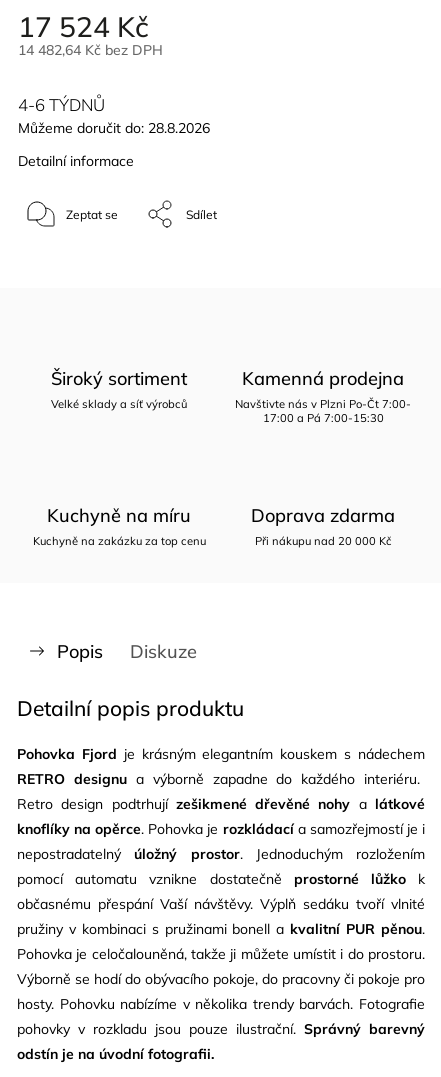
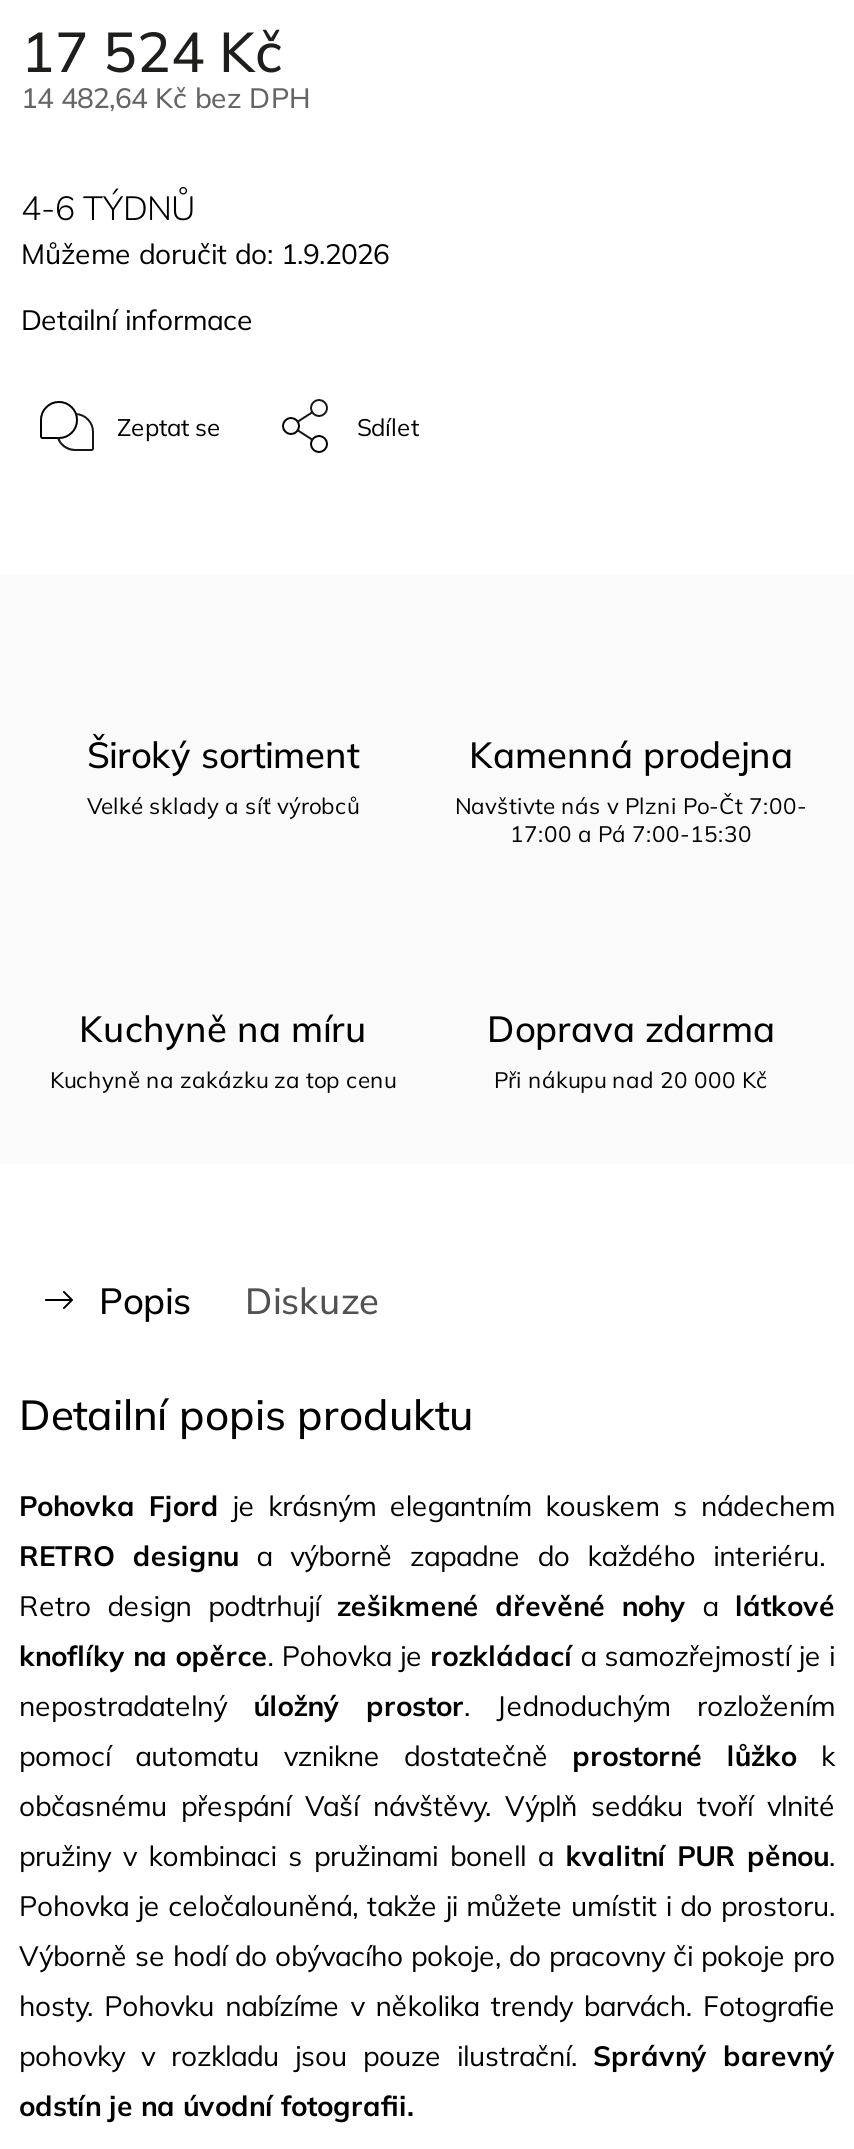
- Můžeme doručit do: 28.8.2026
+ Můžeme doručit do: 1.9.2026
